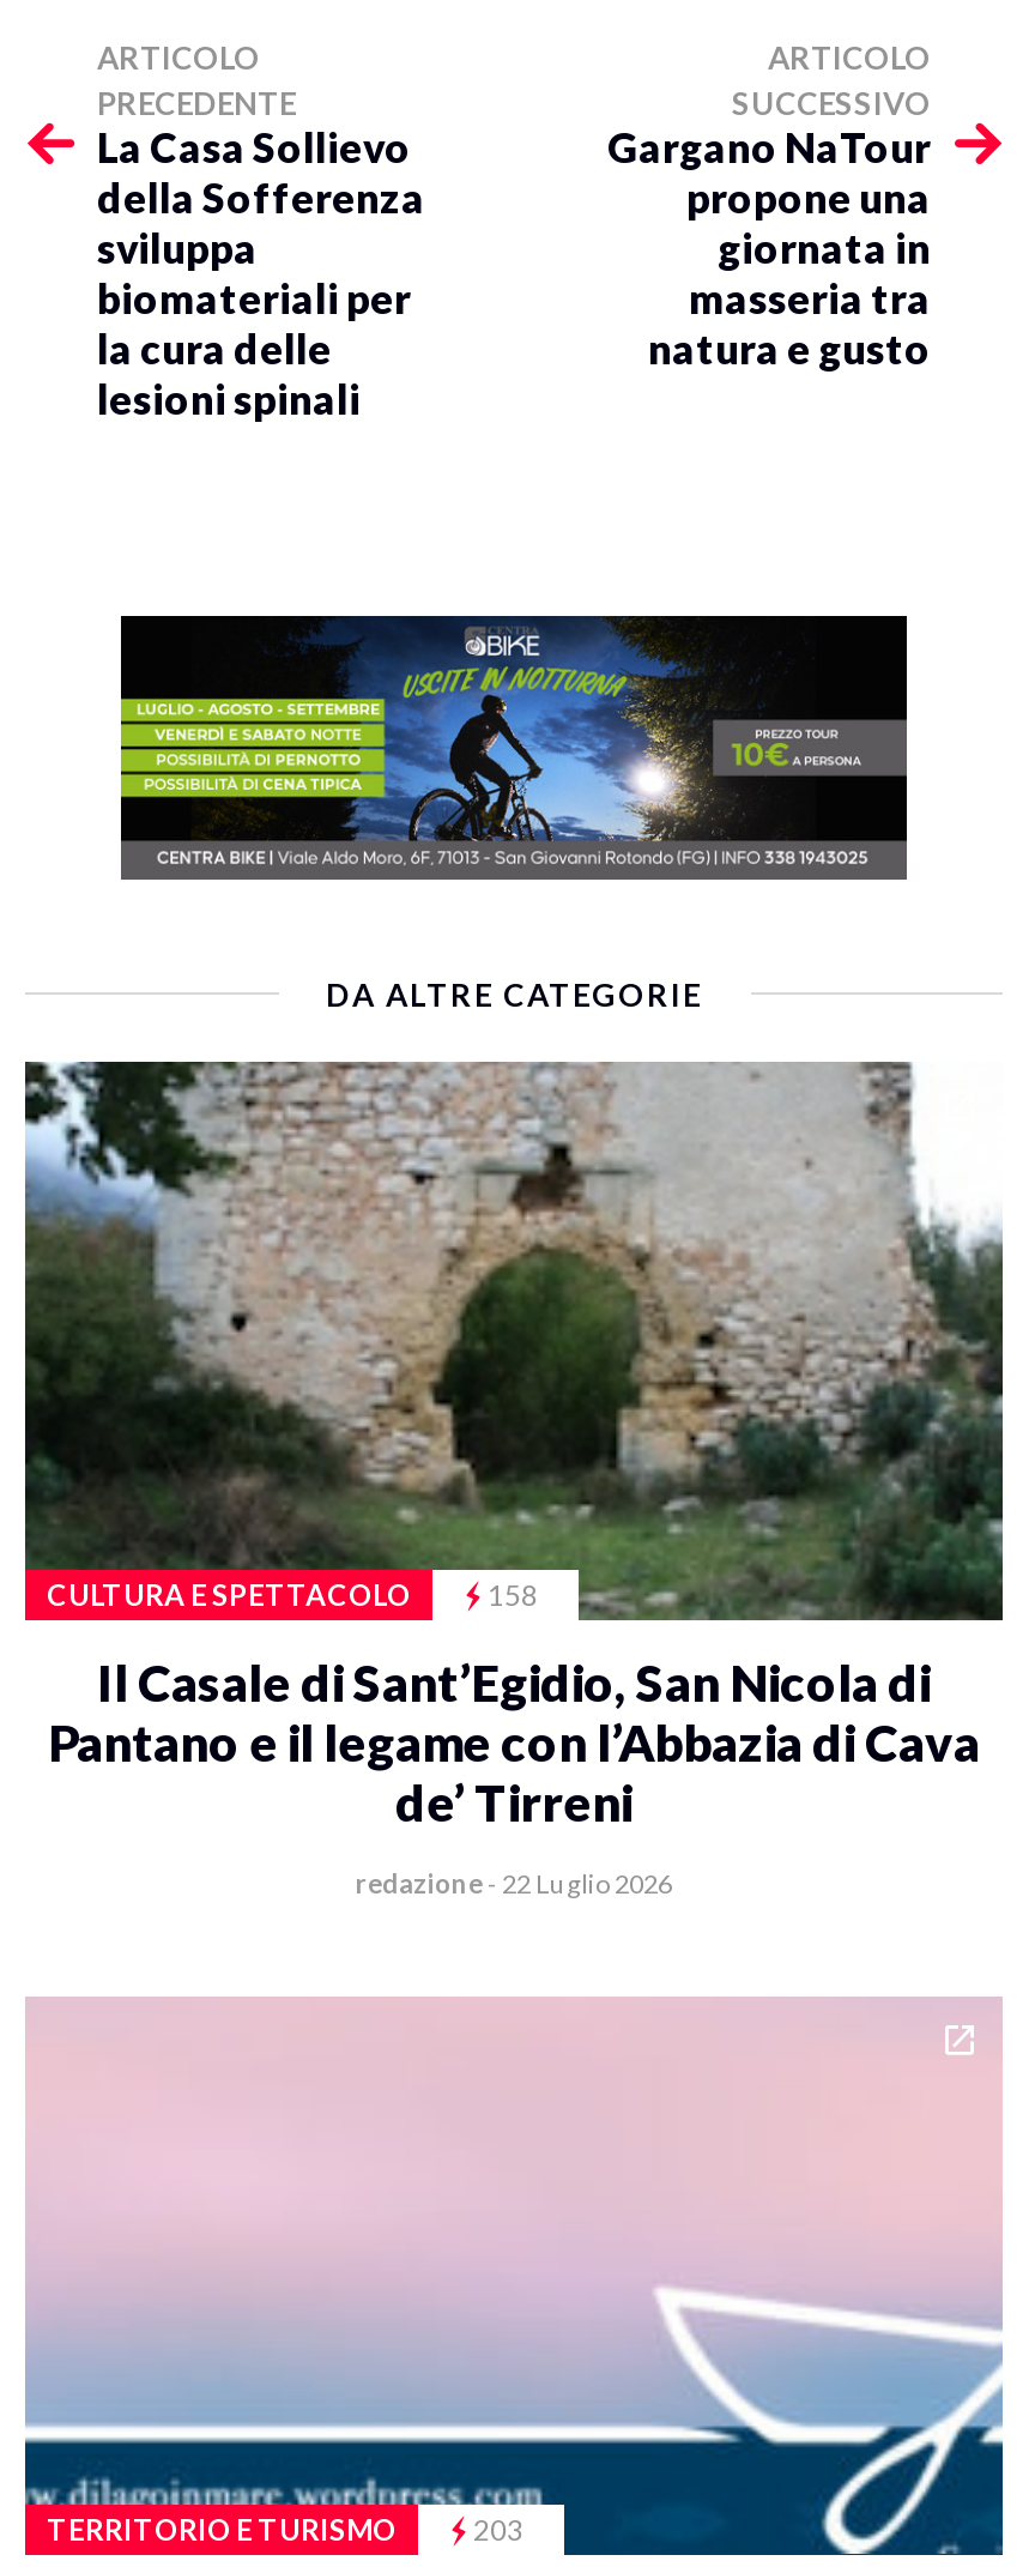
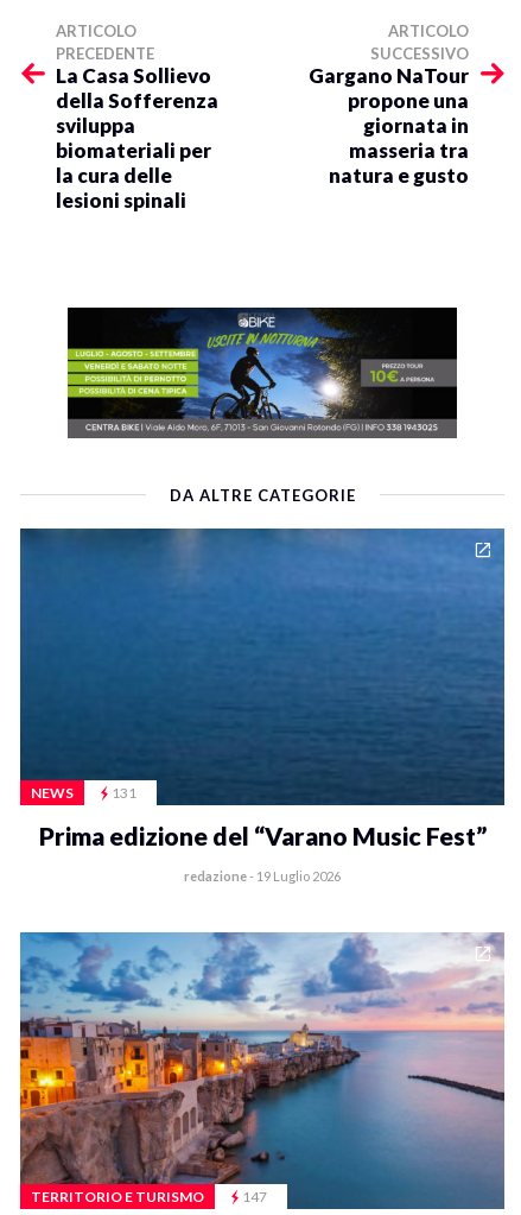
- [image]
- CULTURA E SPETTACOLO
- 158
+ [image]
+ NEWS
+ 131

- Il Casale di Sant’Egidio, San Nicola di
- Pantano e il legame con l’Abbazia di Cava
- de’ Tirreni
+ Prima edizione del “Varano Music Fest”

- redazione - 22 Luglio 2026
+ redazione - 19 Luglio 2026

- [image]
- 203
+ [image]
+ 147
